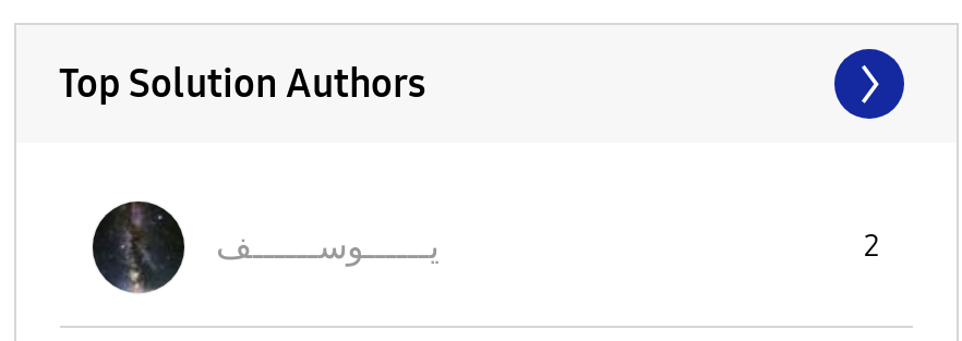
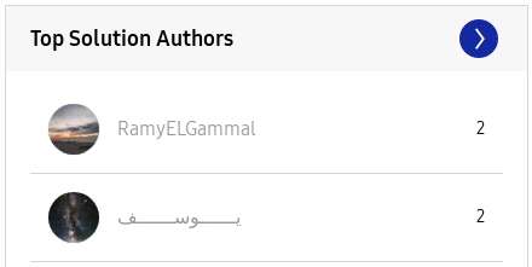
+ [image]
+ RamyELGammal
+ 2
